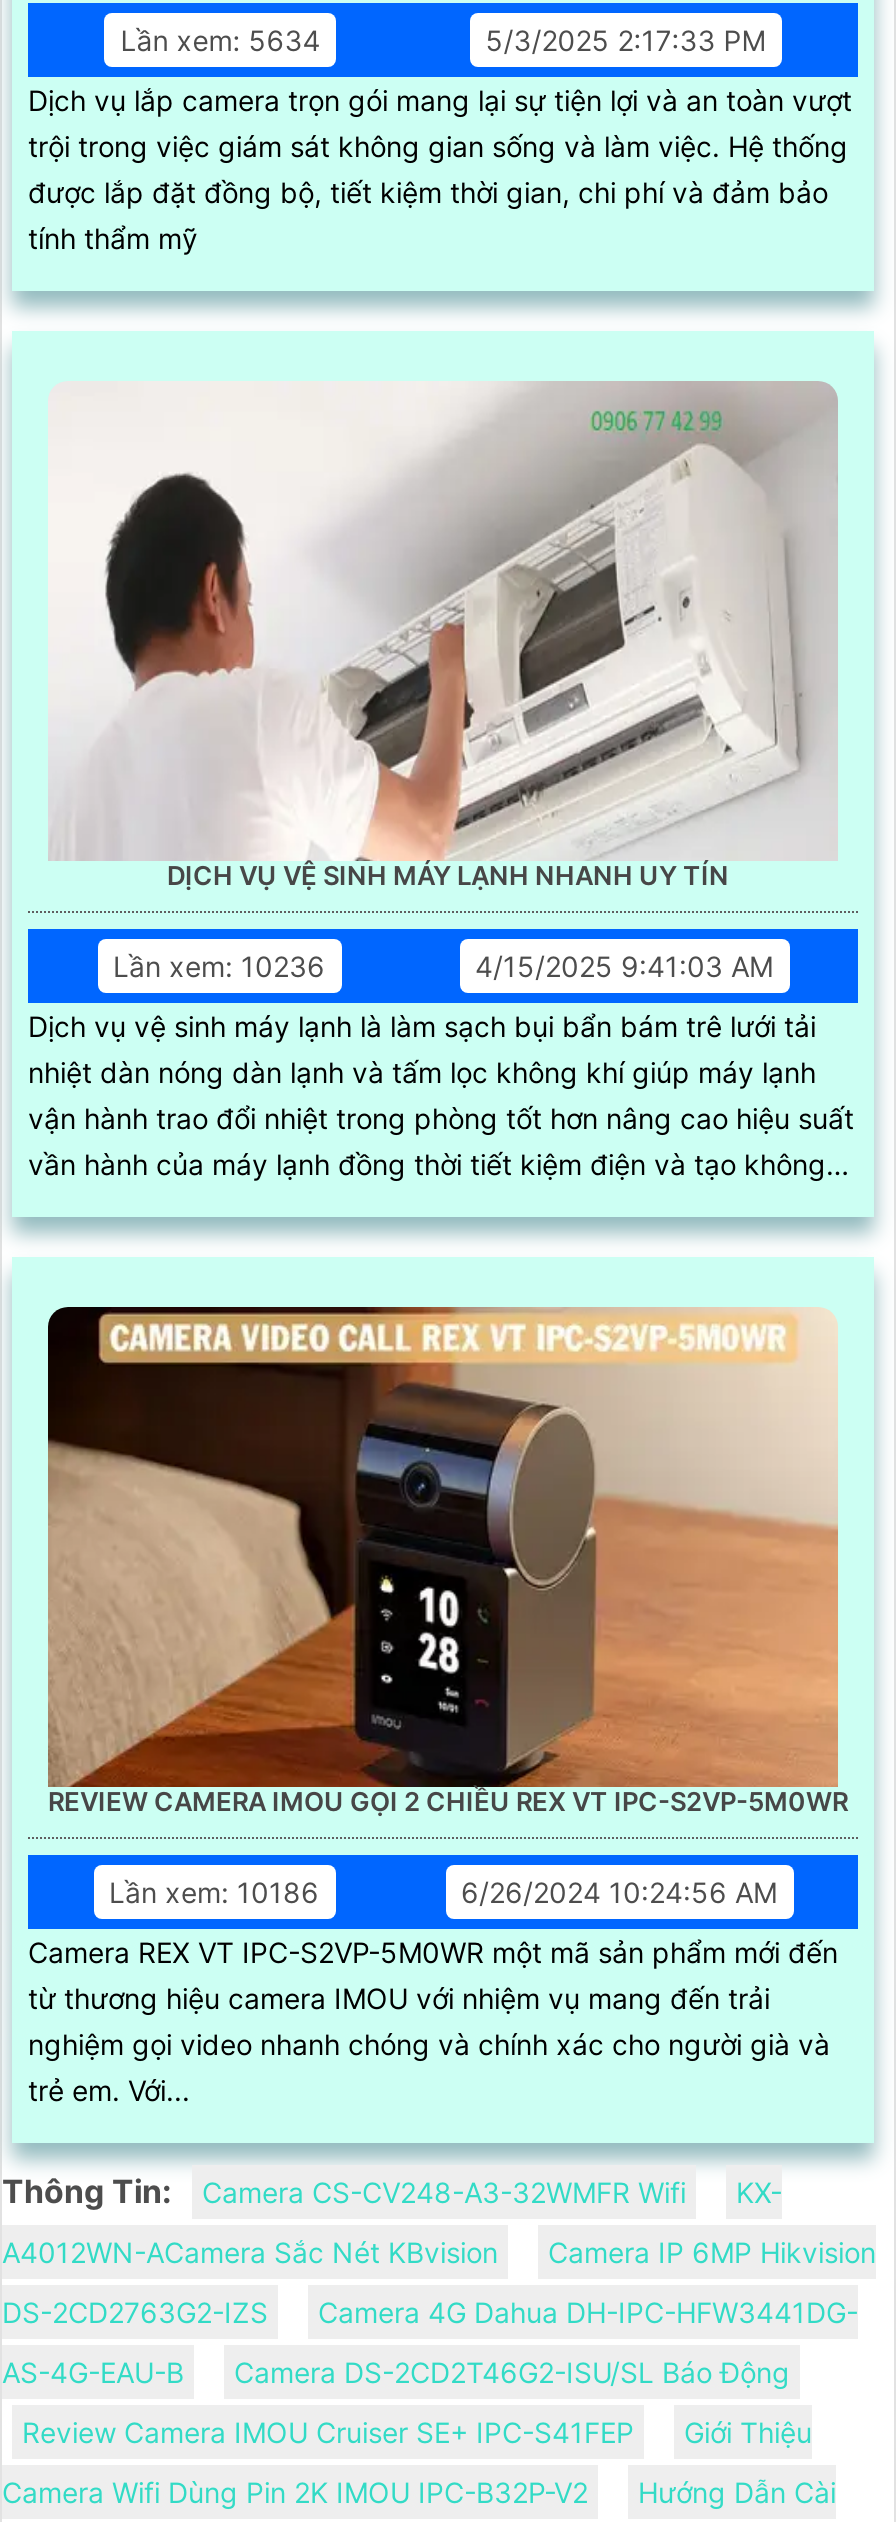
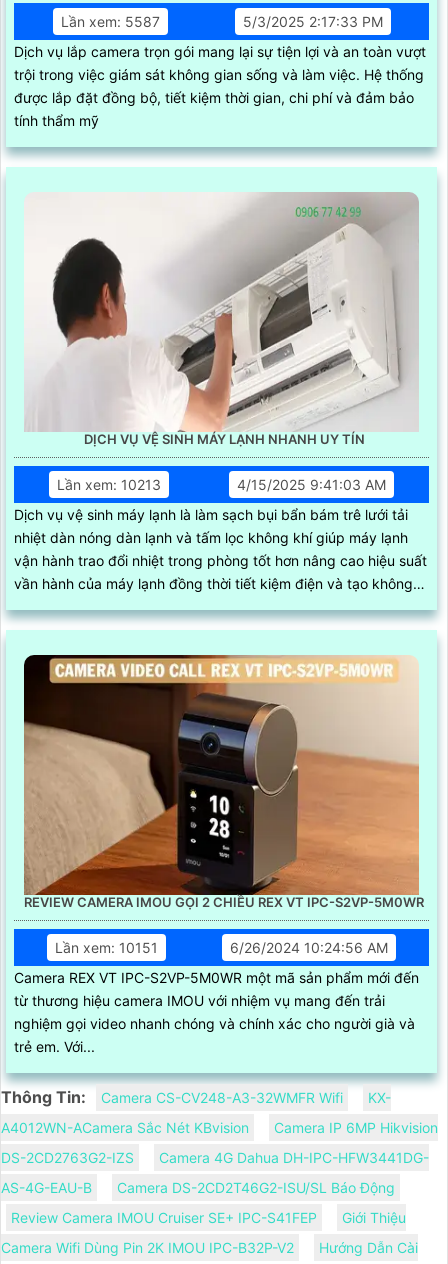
- Lần xem: 5634
+ Lần xem: 5587

- Lần xem: 10236
+ Lần xem: 10213

- Lần xem: 10186
+ Lần xem: 10151
